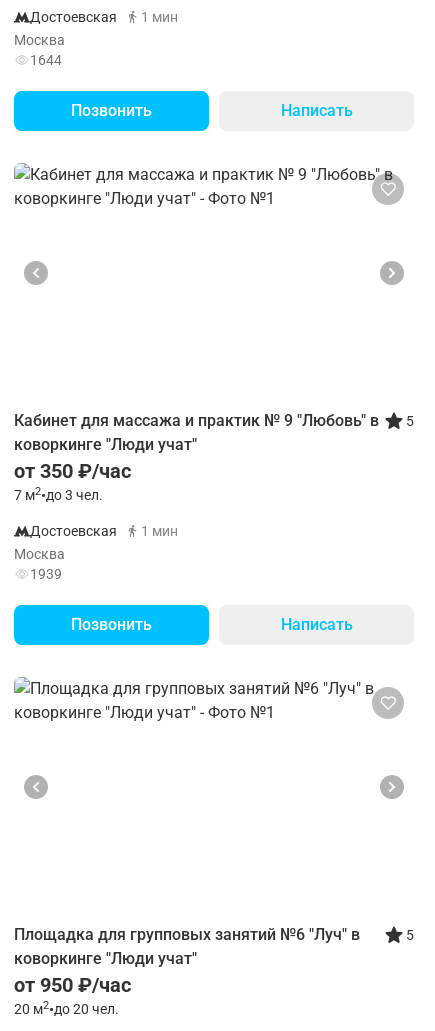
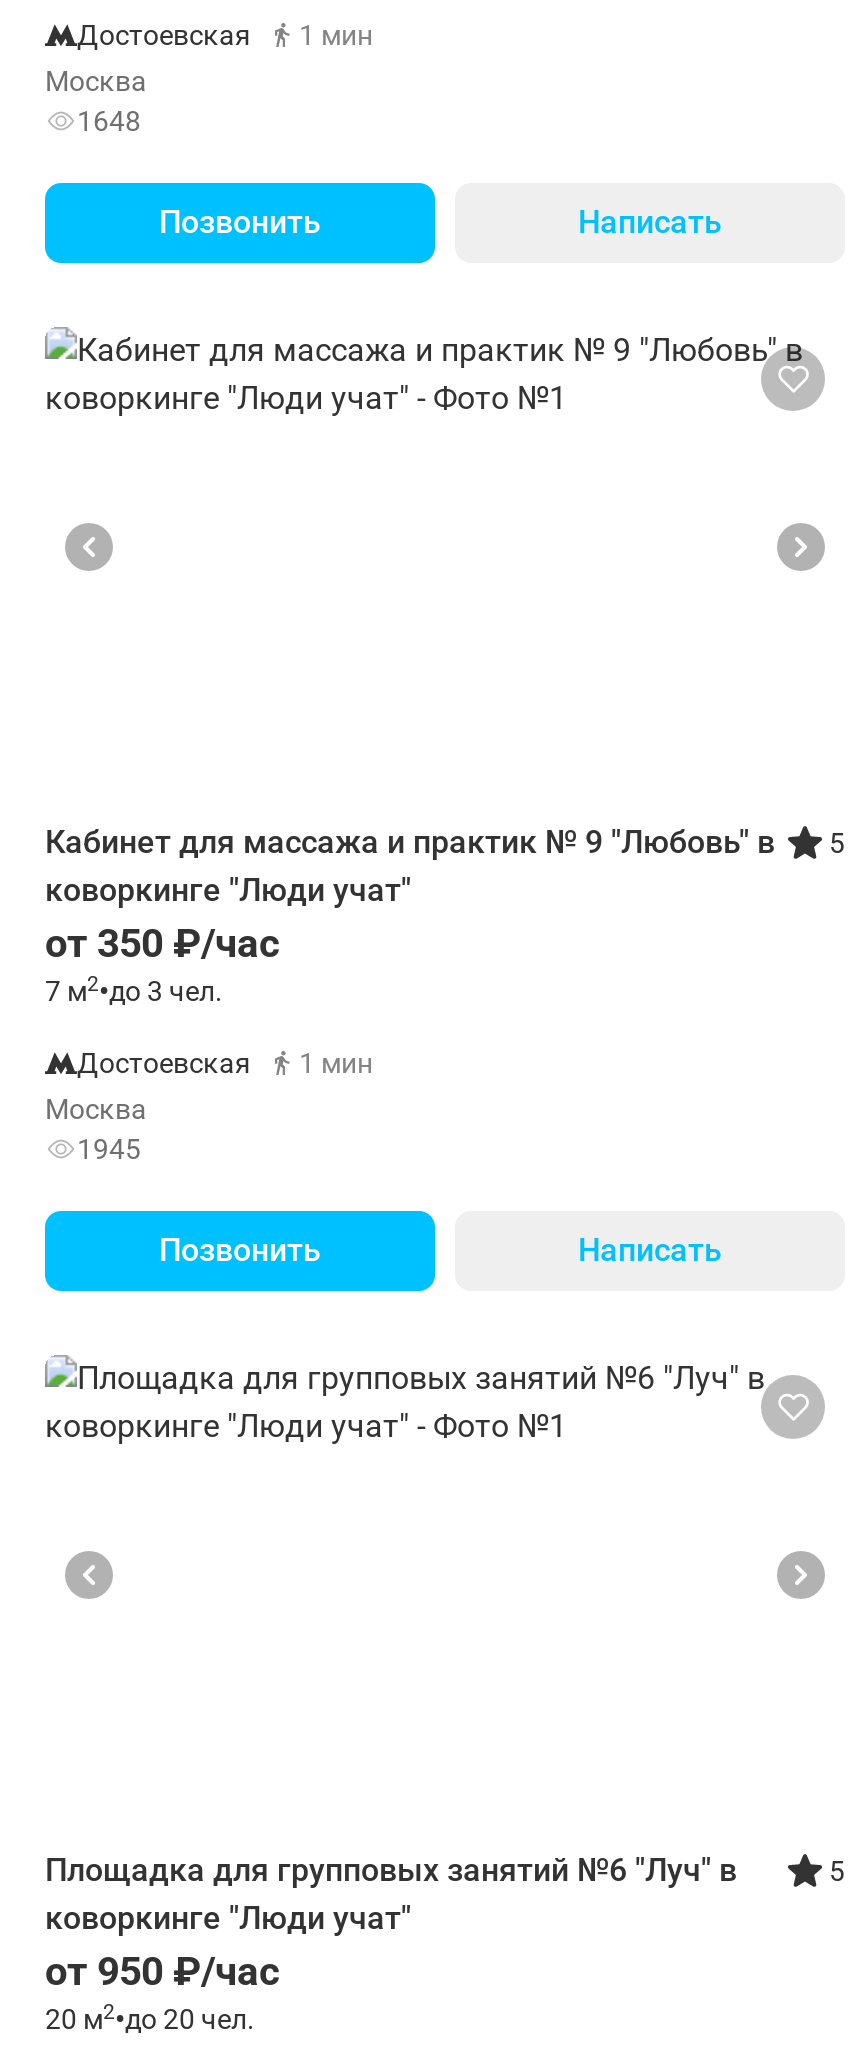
- 1644
+ 1648

- 1939
+ 1945
